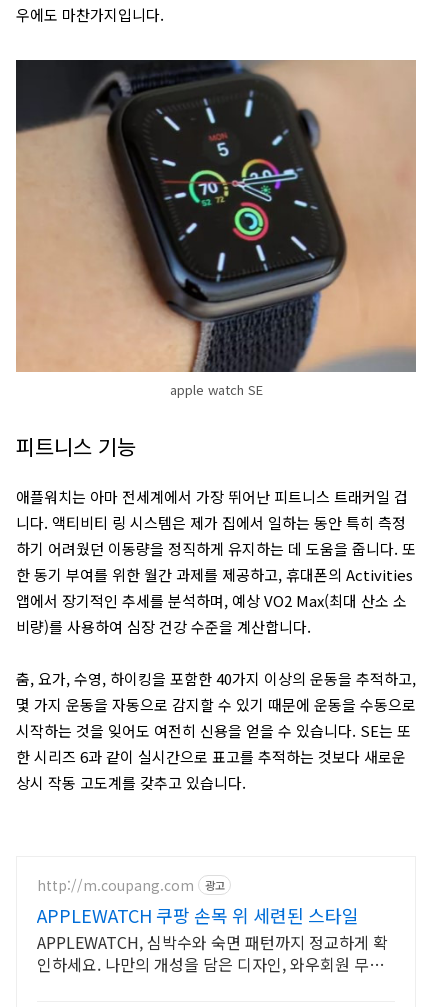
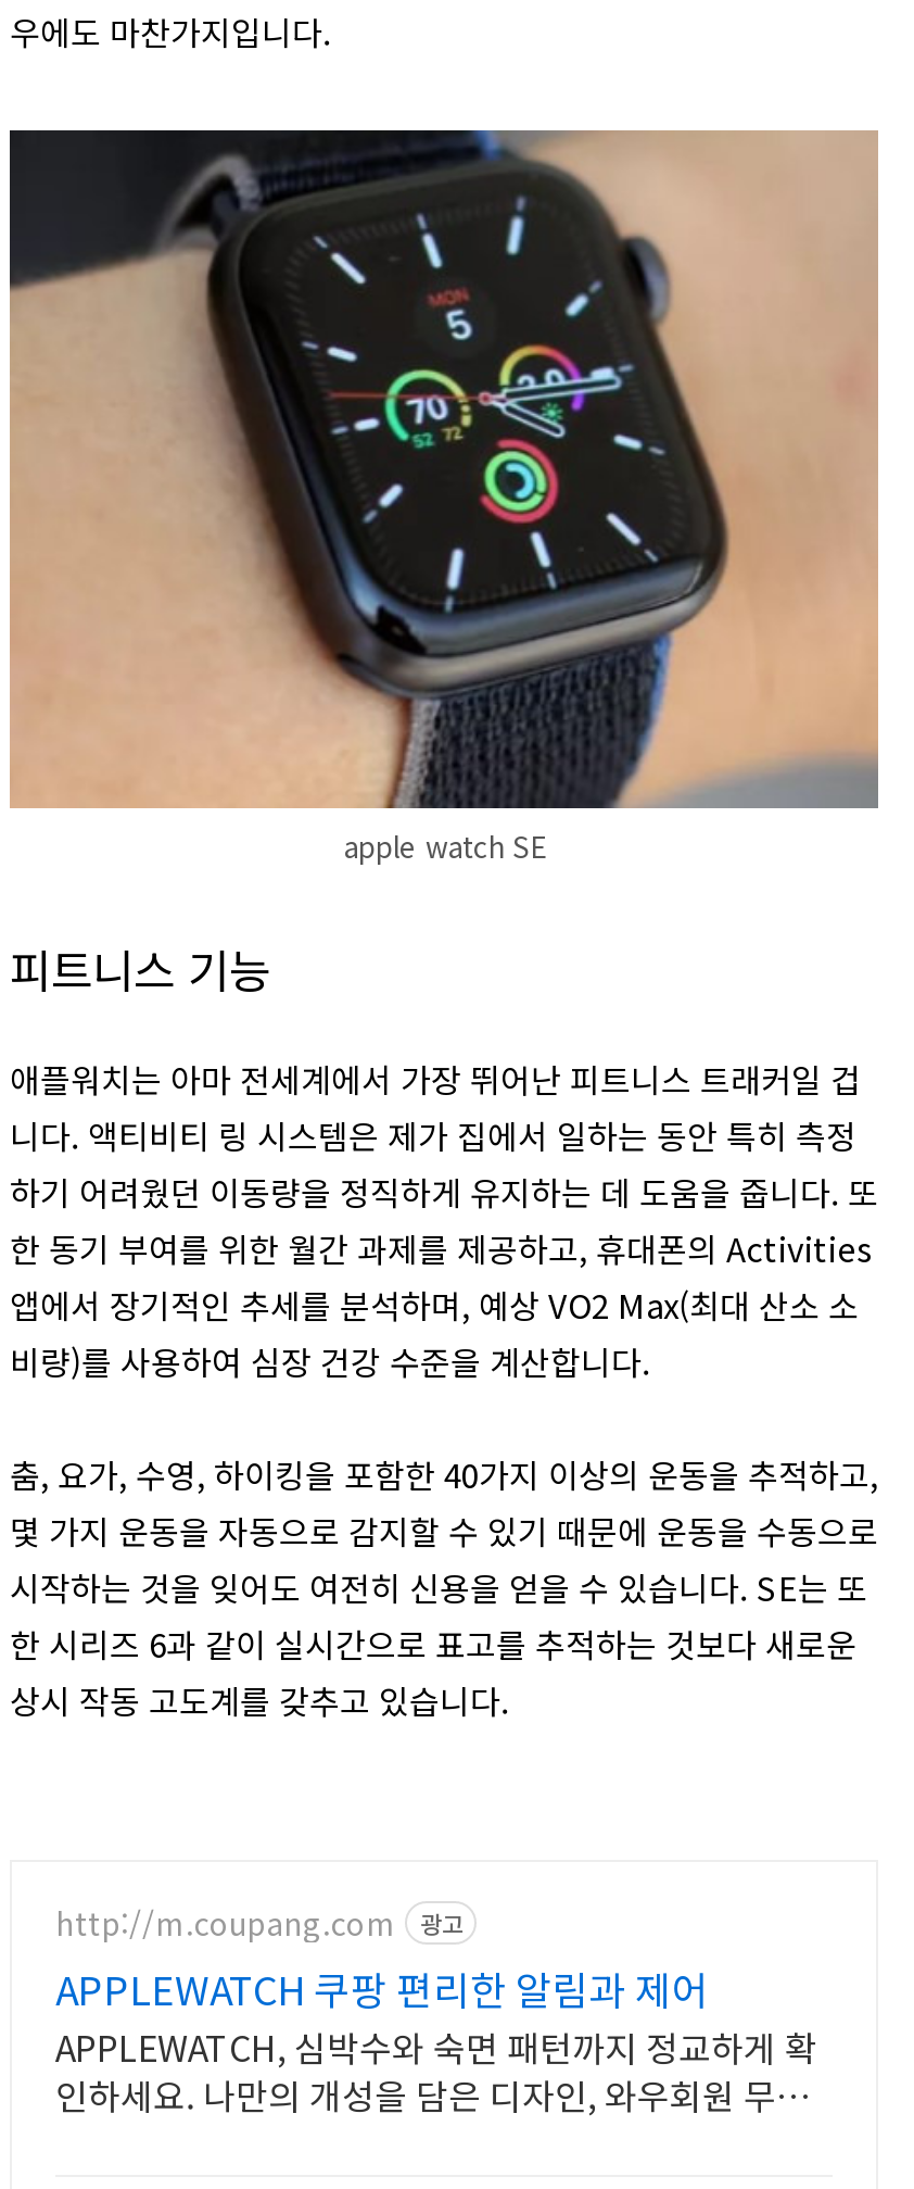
- APPLEWATCH 쿠팡 손목 위 세련된 스타일
+ APPLEWATCH 쿠팡 편리한 알림과 제어
